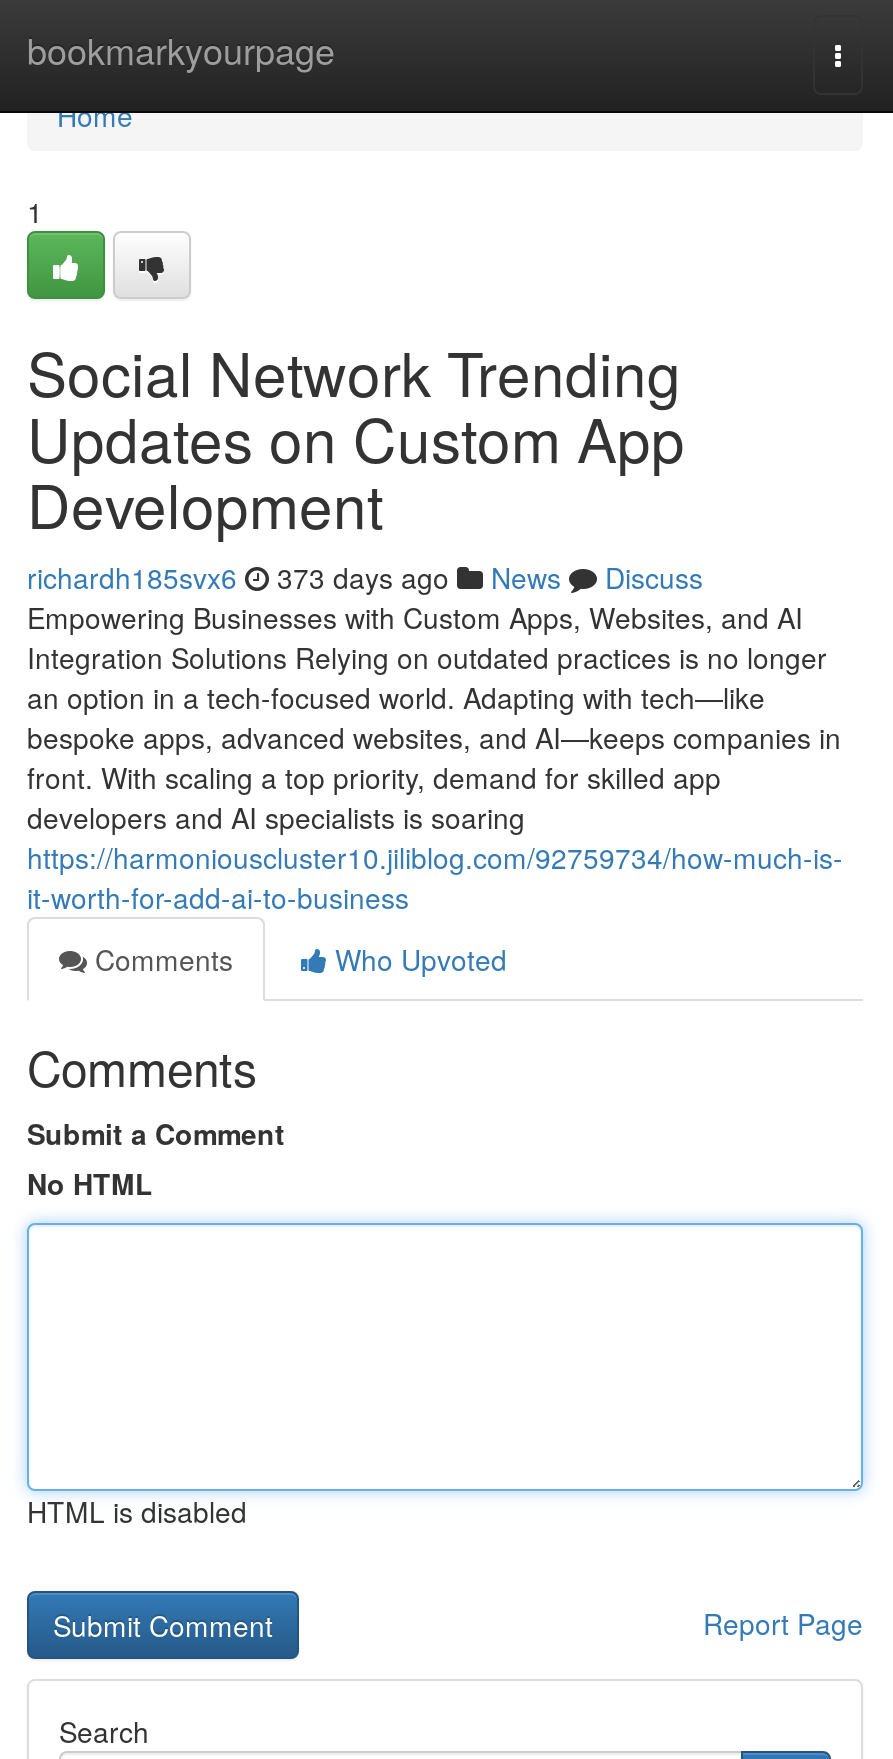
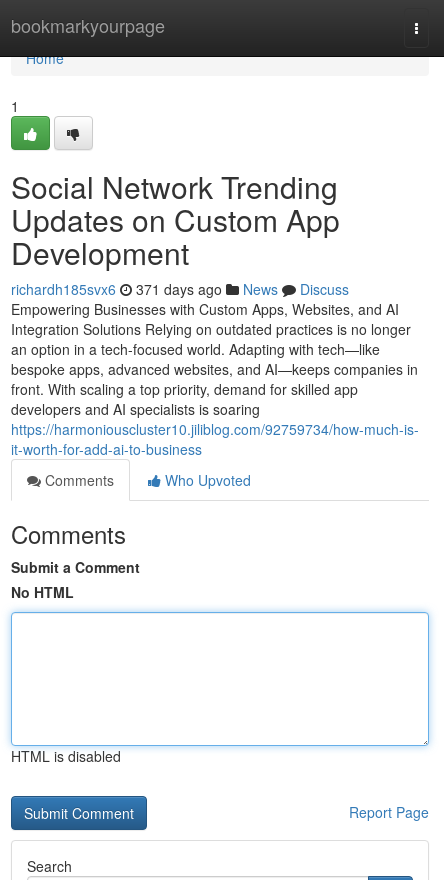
- richardh185svx6 373 days ago News Discuss
+ richardh185svx6 371 days ago News Discuss
